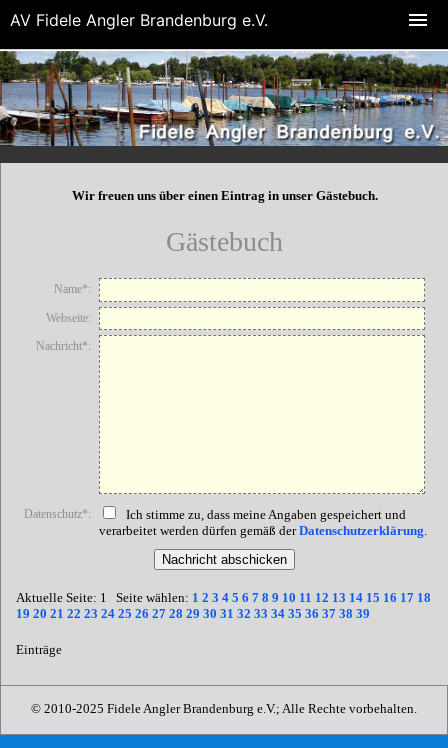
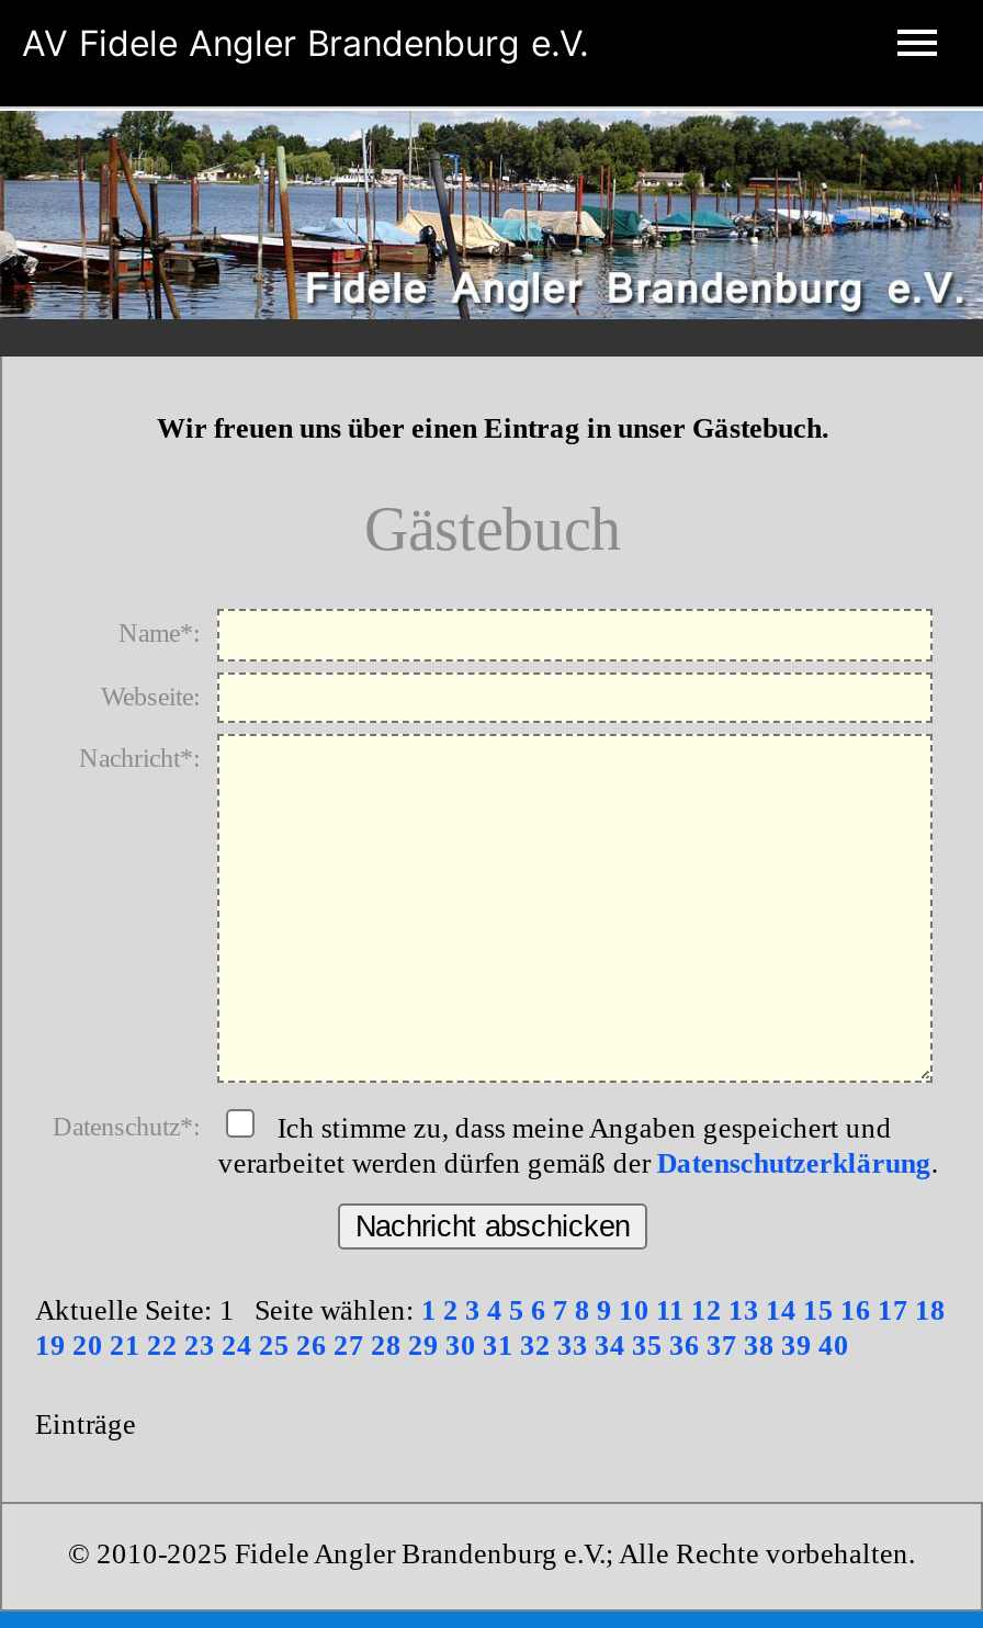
- 19 20 21 22 23 24 25 26 27 28 29 30 31 32 33 34 35 36 37 38 39
+ 19 20 21 22 23 24 25 26 27 28 29 30 31 32 33 34 35 36 37 38 39 40
